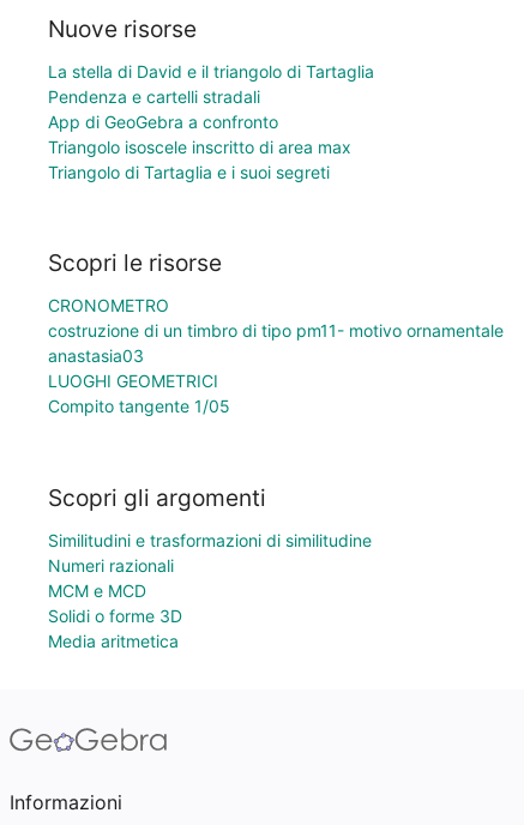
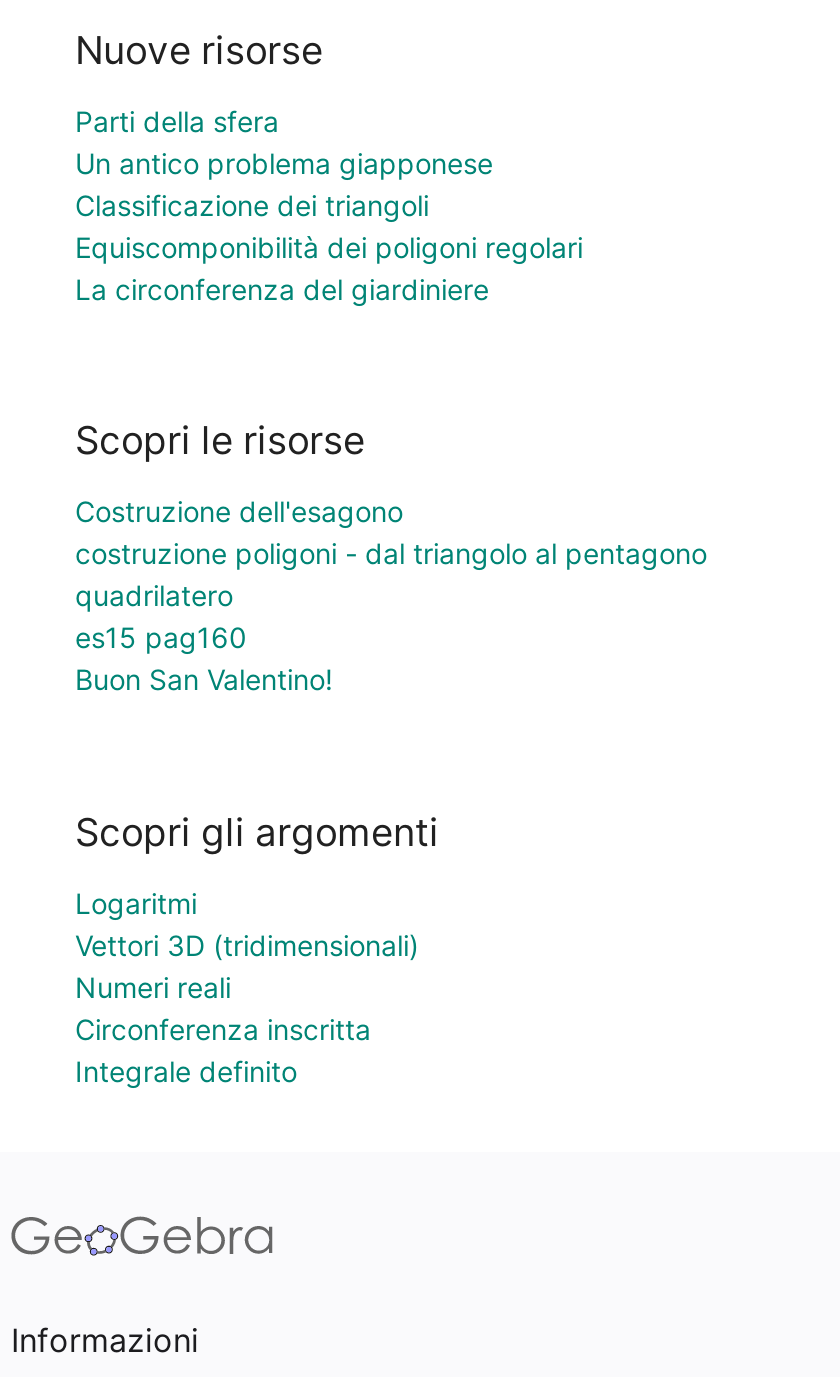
- La stella di David e il triangolo di Tartaglia
- Pendenza e cartelli stradali
- App di GeoGebra a confronto
- Triangolo isoscele inscritto di area max
- Triangolo di Tartaglia e i suoi segreti
+ Parti della sfera
+ Un antico problema giapponese
+ Classificazione dei triangoli
+ Equiscomponibilità dei poligoni regolari
+ La circonferenza del giardiniere

- CRONOMETRO
- costruzione di un timbro di tipo pm11- motivo ornamentale
- anastasia03
- LUOGHI GEOMETRICI
- Compito tangente 1/05
+ Costruzione dell'esagono
+ costruzione poligoni - dal triangolo al pentagono
+ quadrilatero
+ es15 pag160
+ Buon San Valentino!

- Similitudini e trasformazioni di similitudine
- Numeri razionali
- MCM e MCD
- Solidi o forme 3D
- Media aritmetica
+ Logaritmi
+ Vettori 3D (tridimensionali)
+ Numeri reali
+ Circonferenza inscritta
+ Integrale definito
